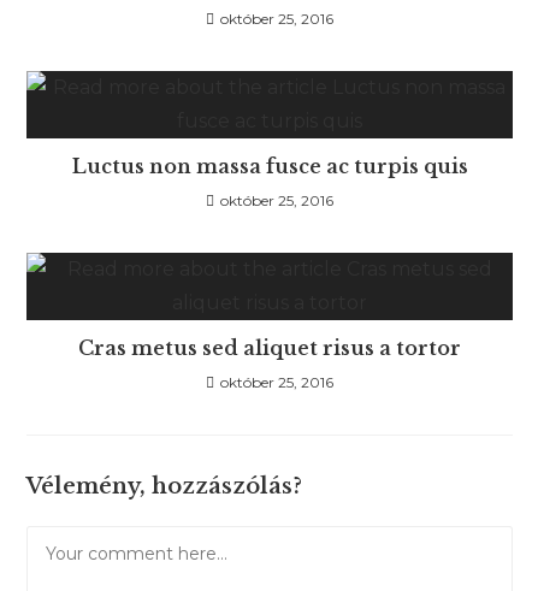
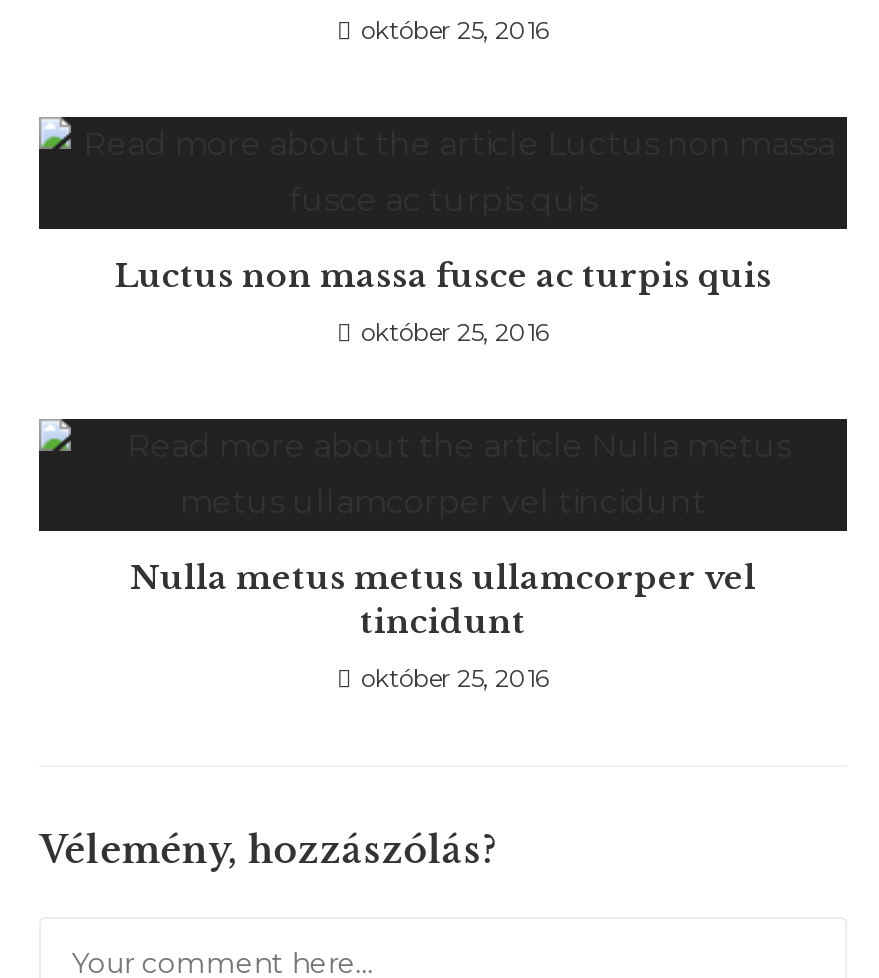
- Cras metus sed aliquet risus a tortor
+ Nulla metus metus ullamcorper vel
+ tincidunt
